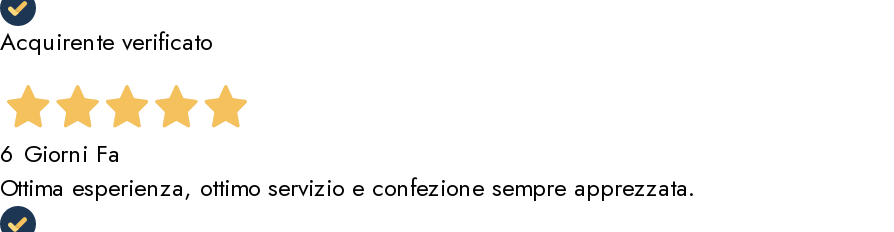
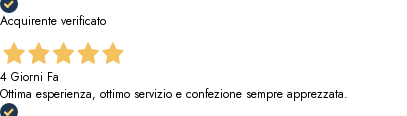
- 6 Giorni Fa
+ 4 Giorni Fa
